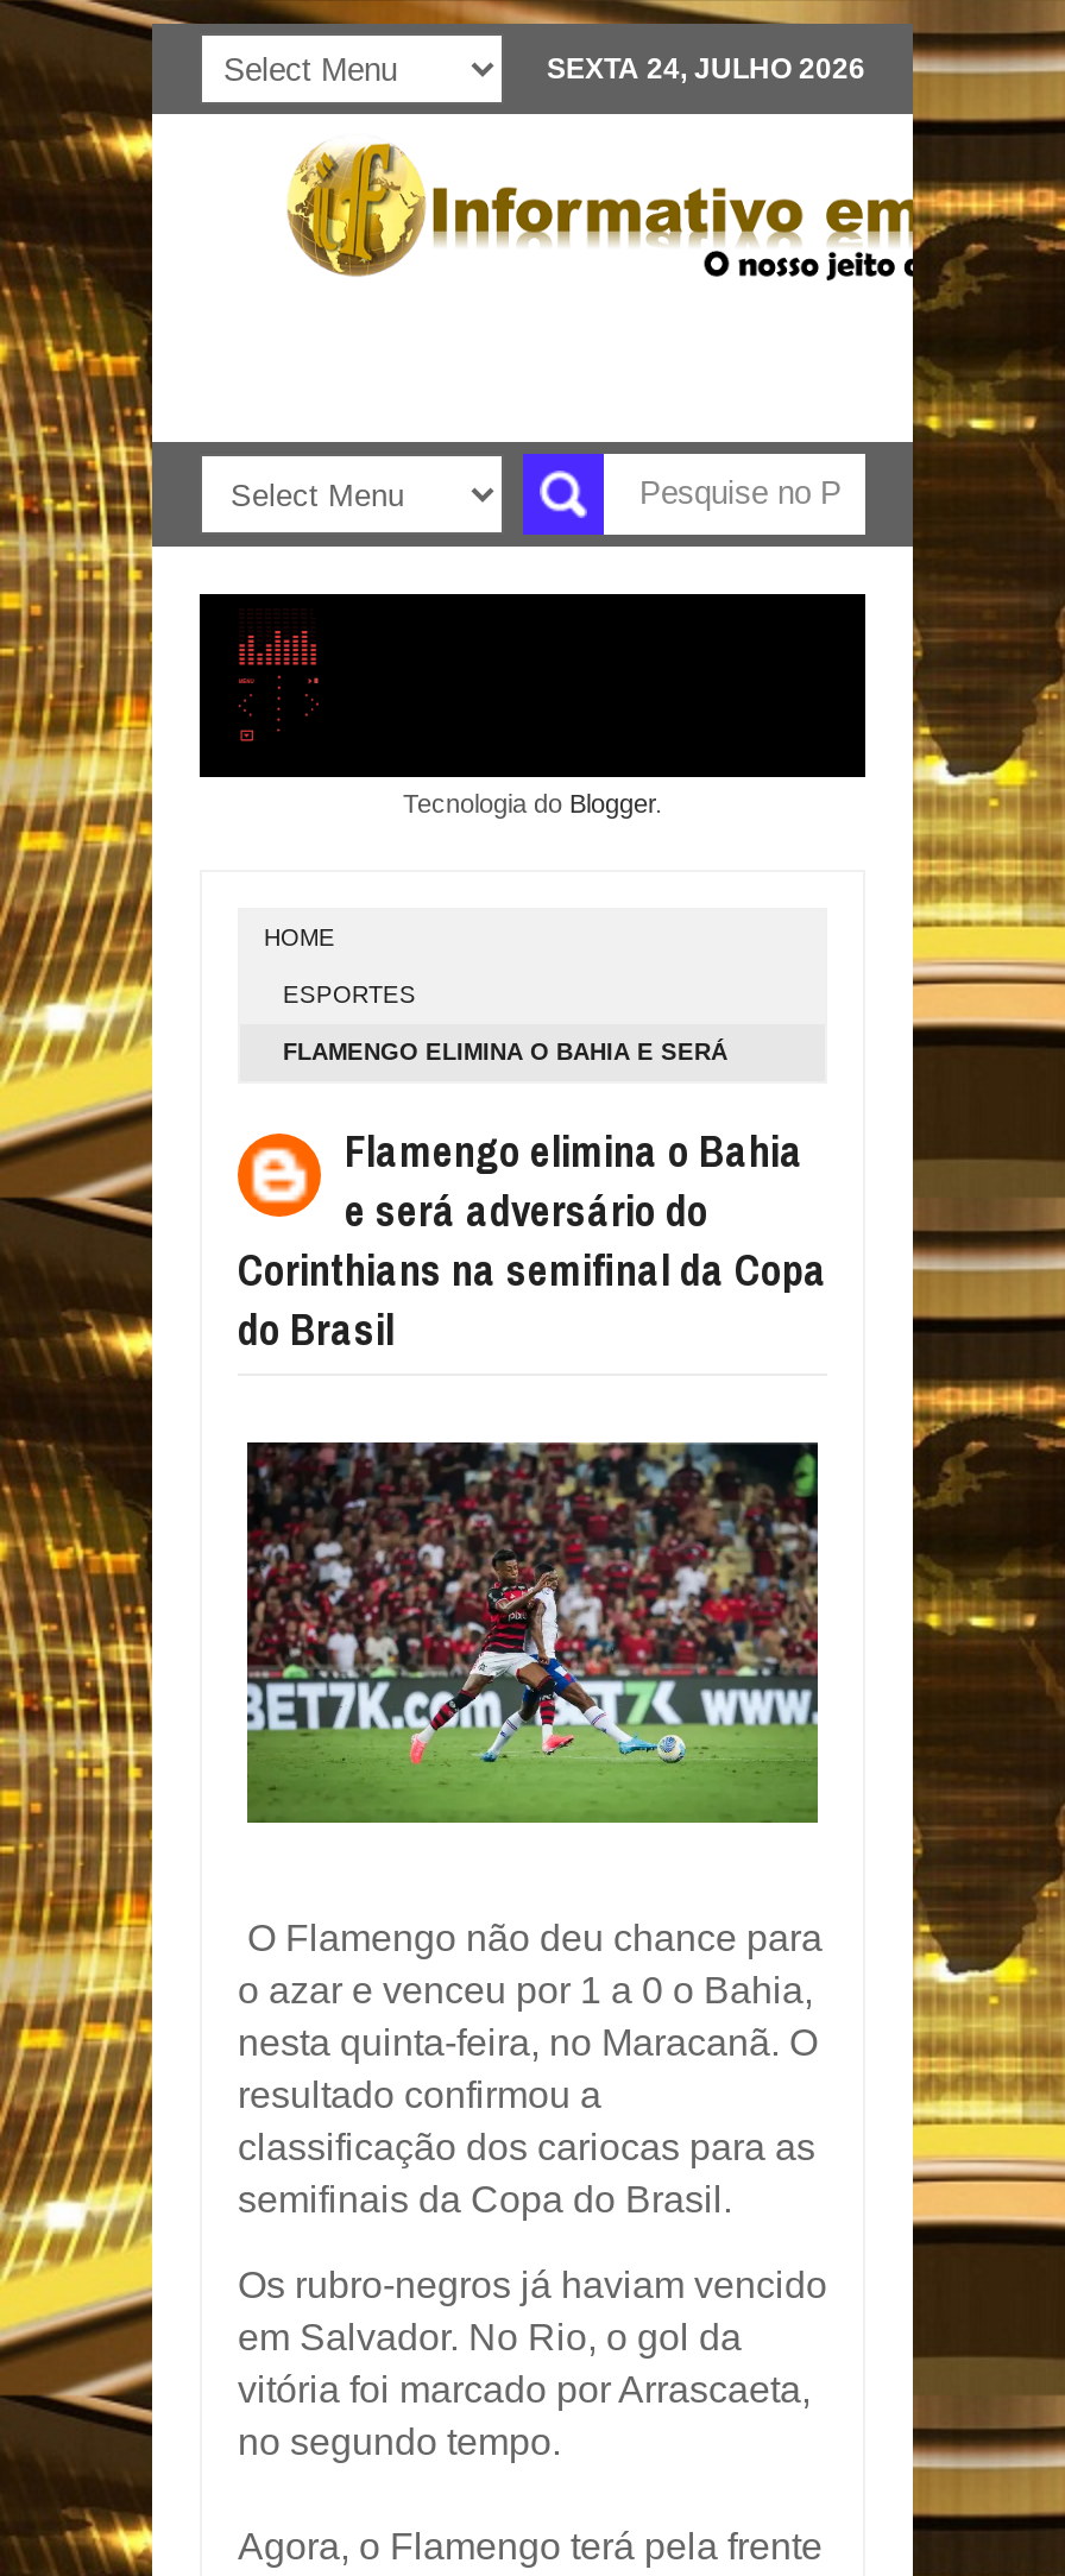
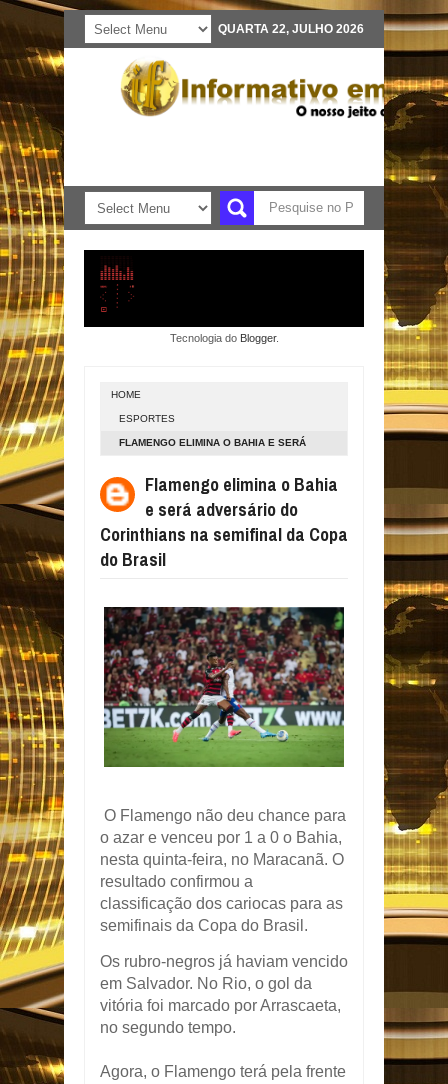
- SEXTA 24, JULHO 2026
+ QUARTA 22, JULHO 2026
